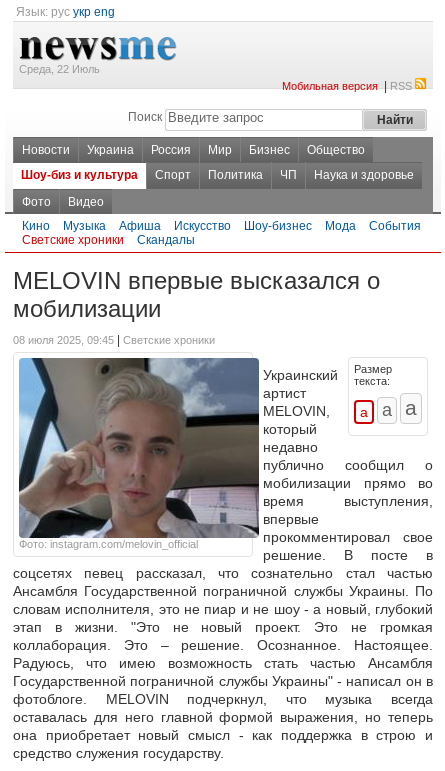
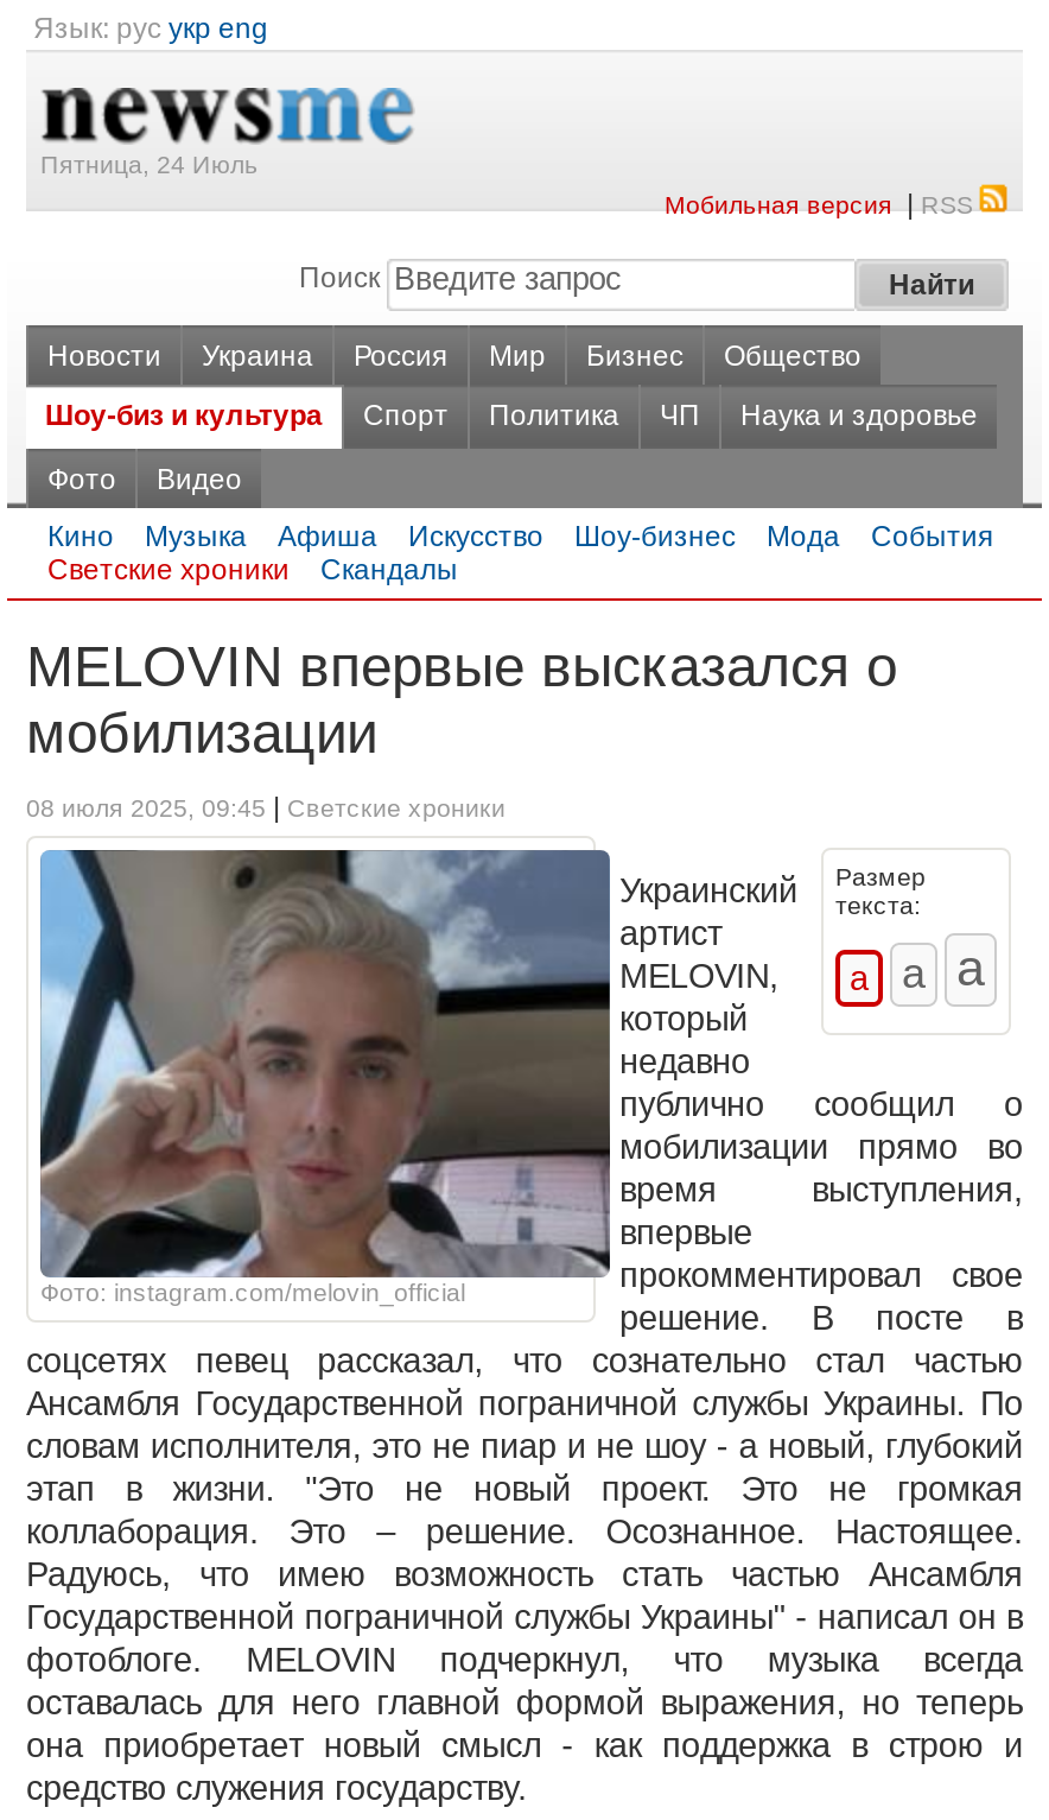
- Среда, 22 Июль
+ Пятница, 24 Июль
